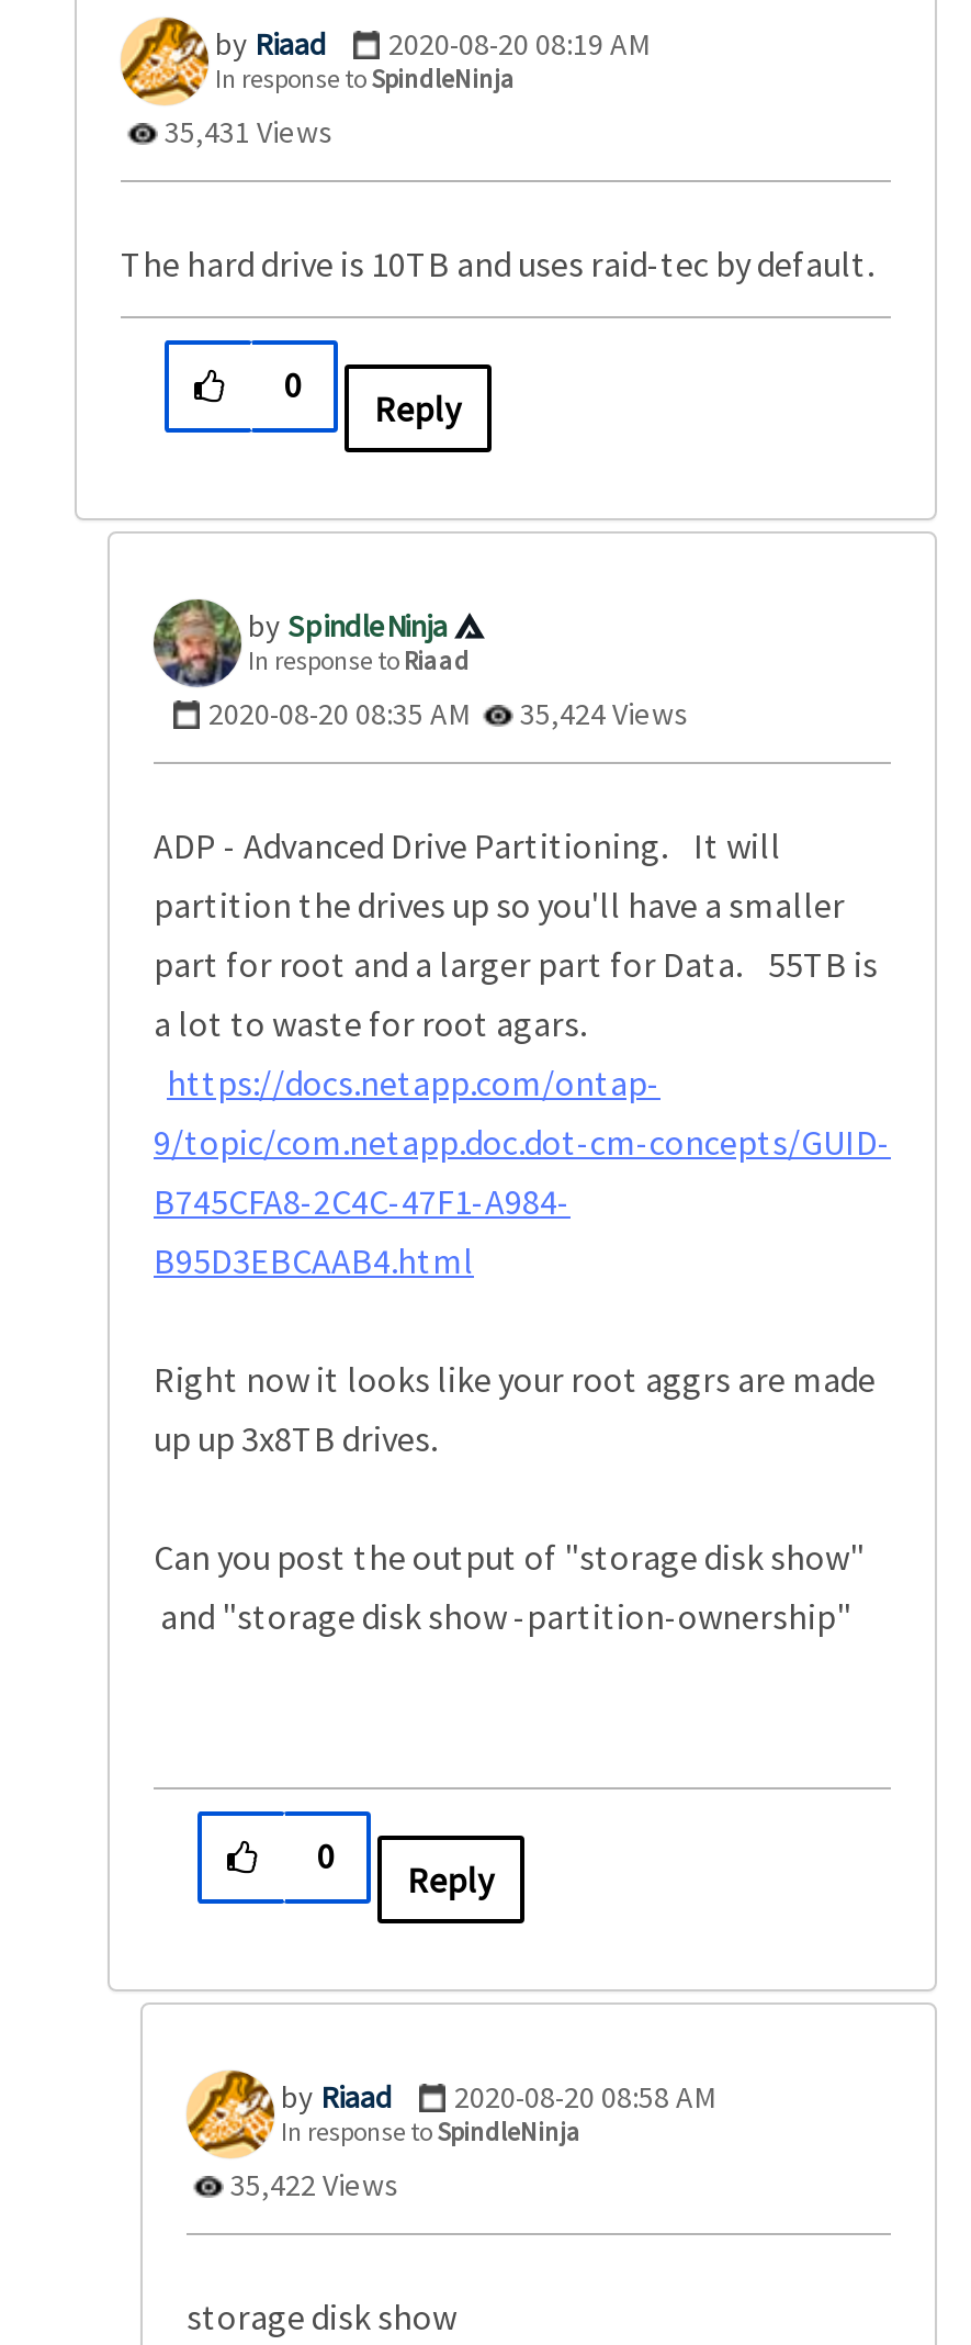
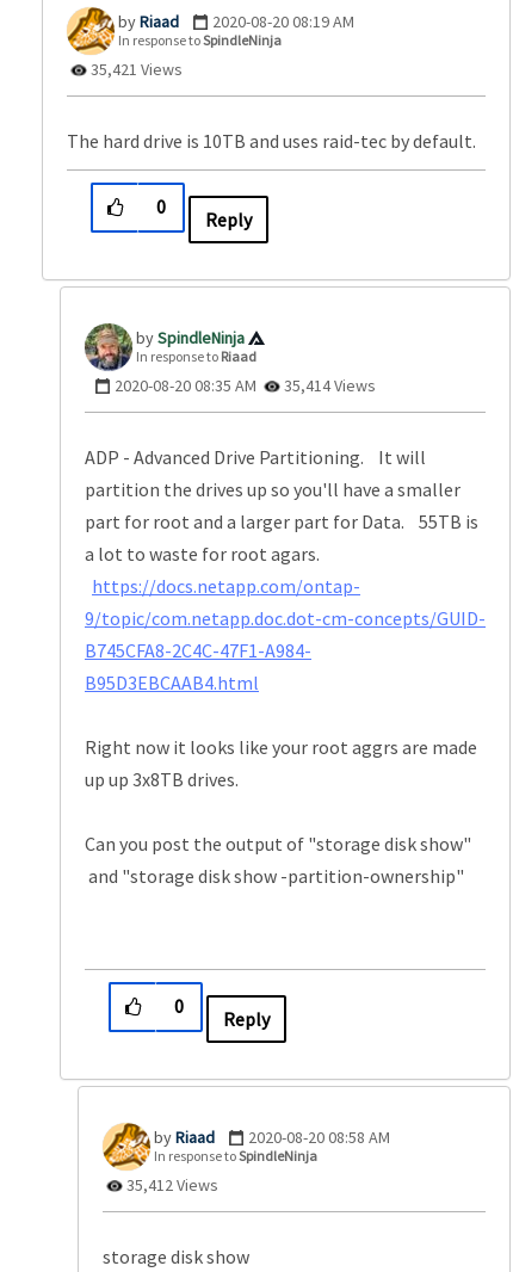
- 35,431 Views
+ 35,421 Views

- 2020-08-20 08:35 AM 35,424 Views
+ 2020-08-20 08:35 AM 35,414 Views

- 35,422 Views
+ 35,412 Views
